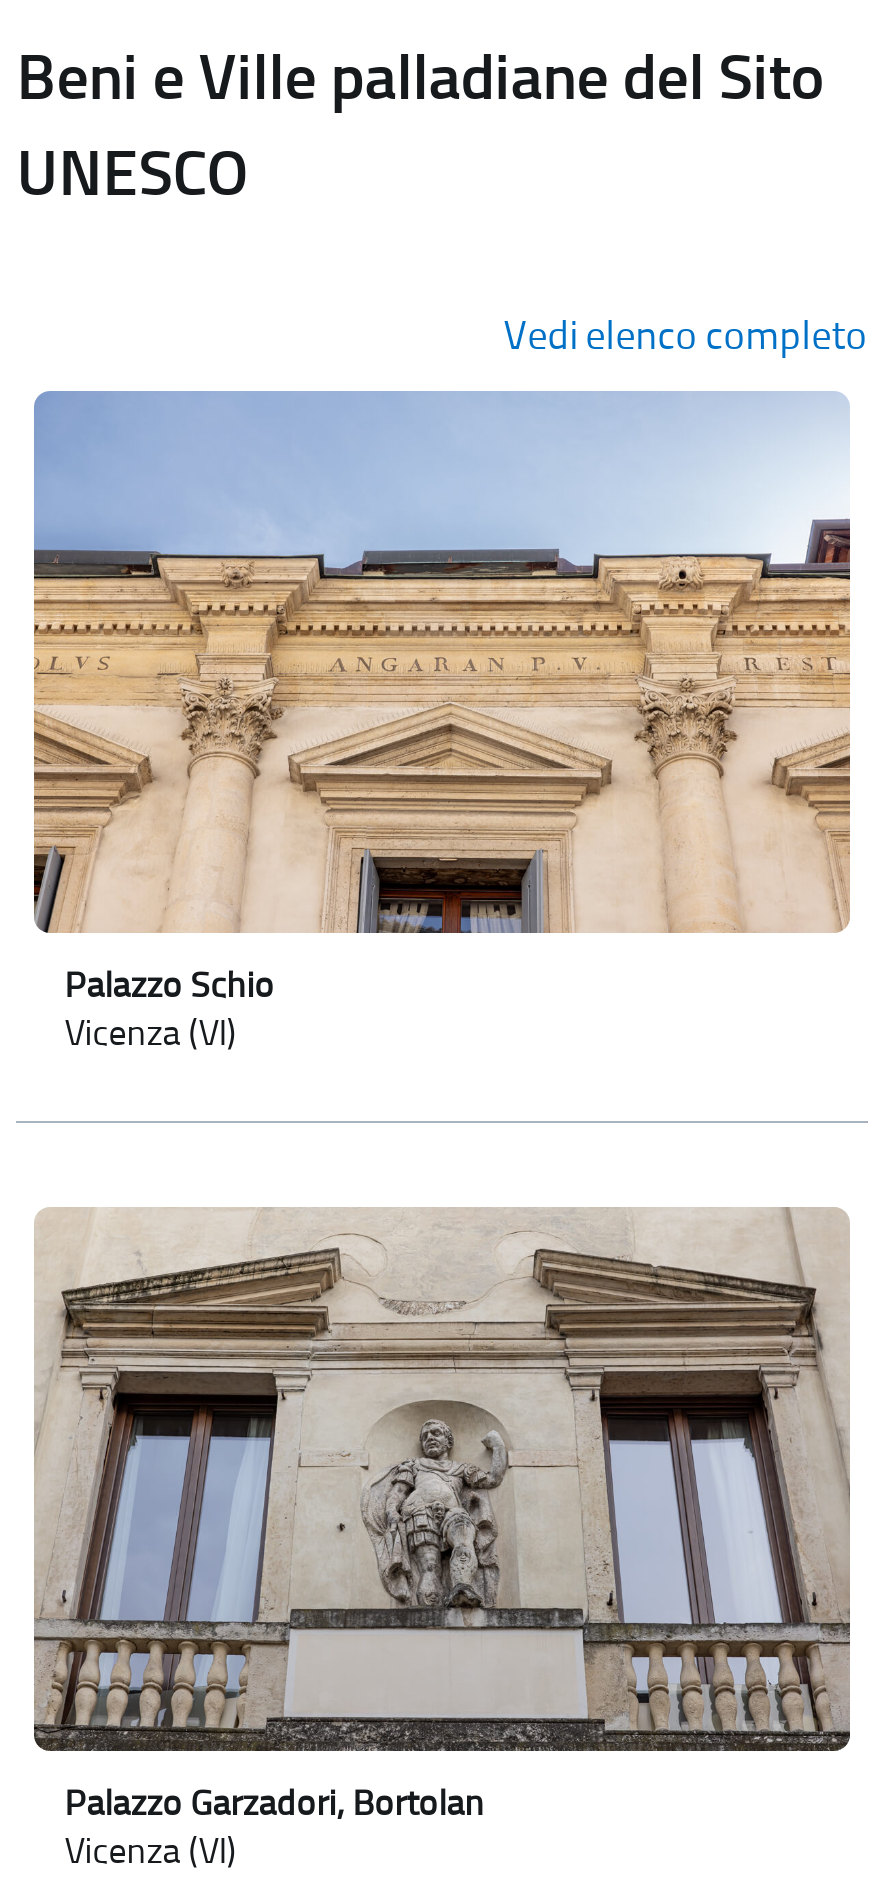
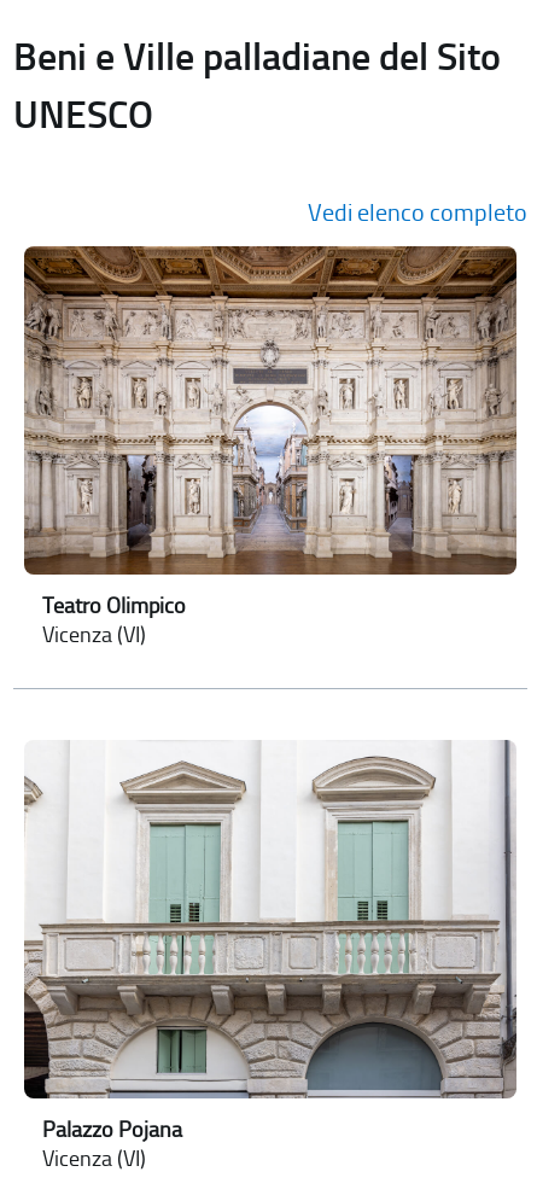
- [image]
- Palazzo Schio
+ [image]
+ Teatro Olimpico

- [image]
- Palazzo Garzadori, Bortolan
+ [image]
+ Palazzo Pojana
